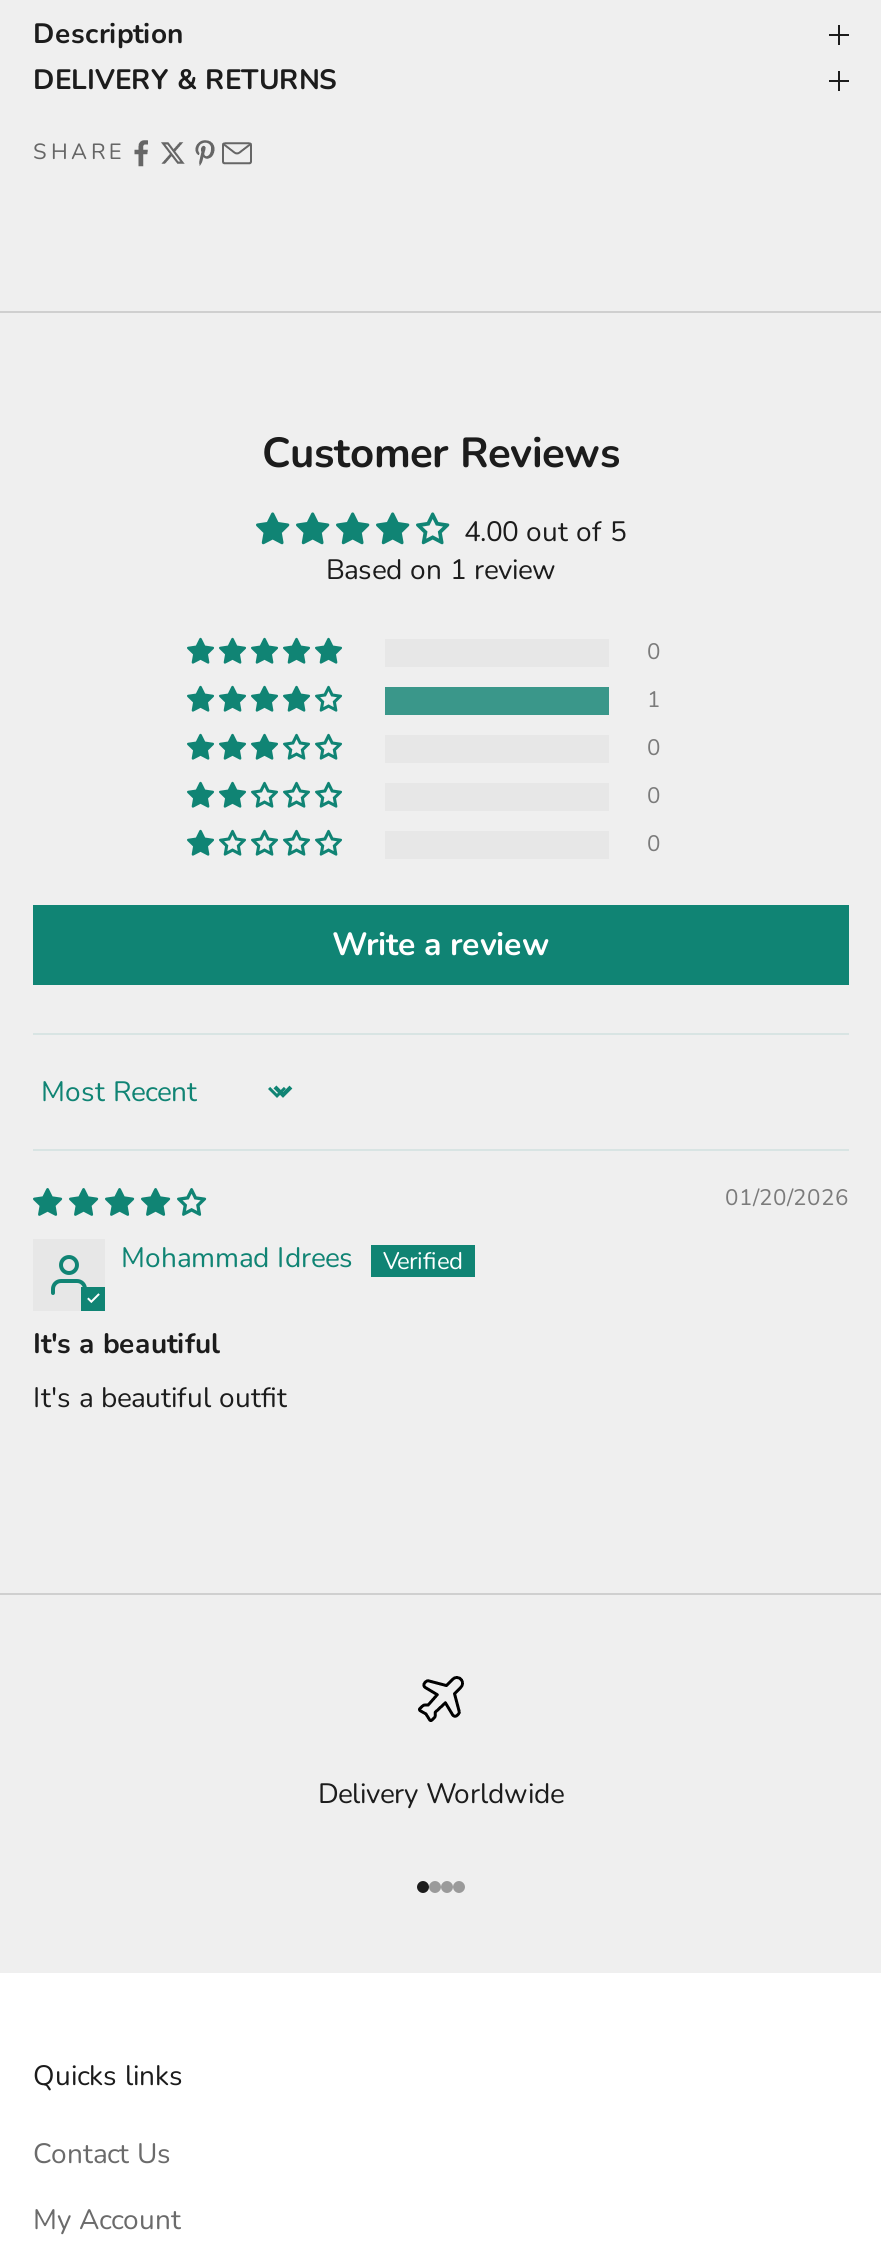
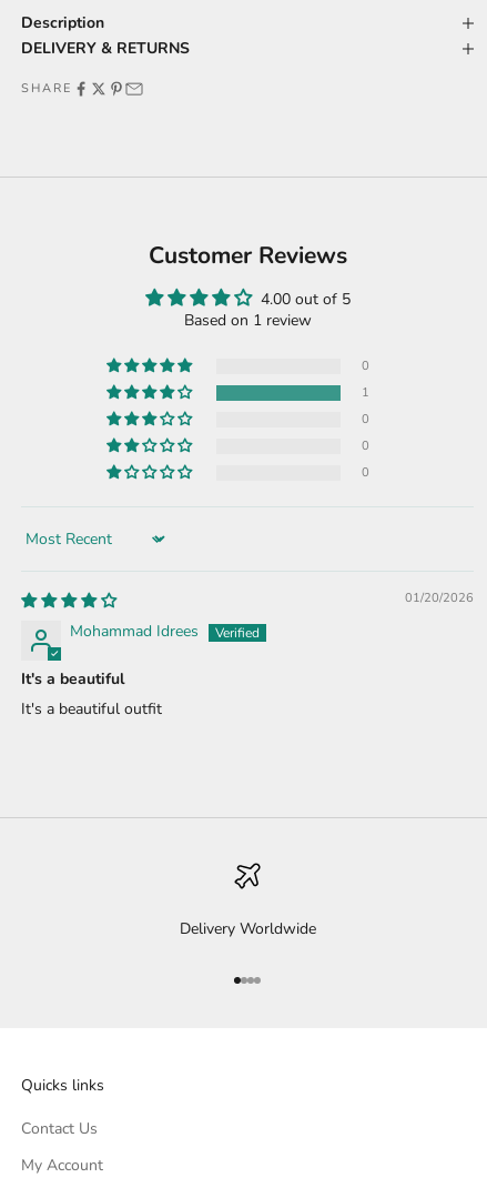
- Write a review
